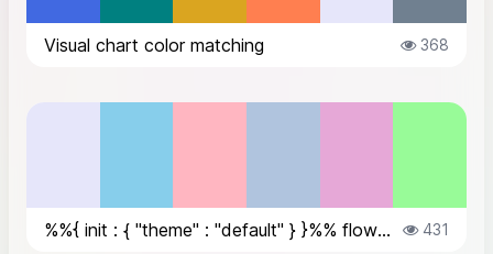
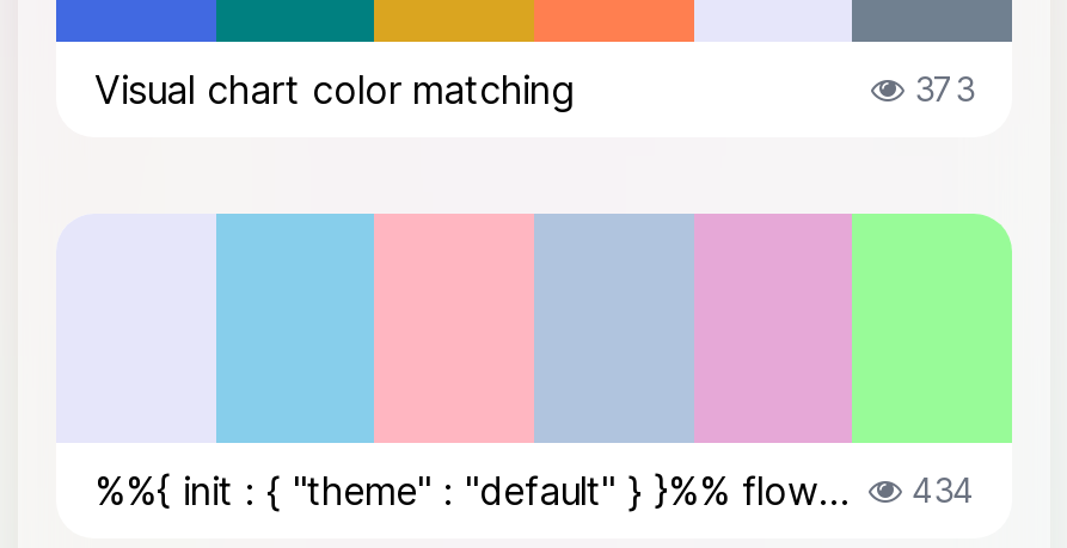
- 368
+ 373

- 431
+ 434
